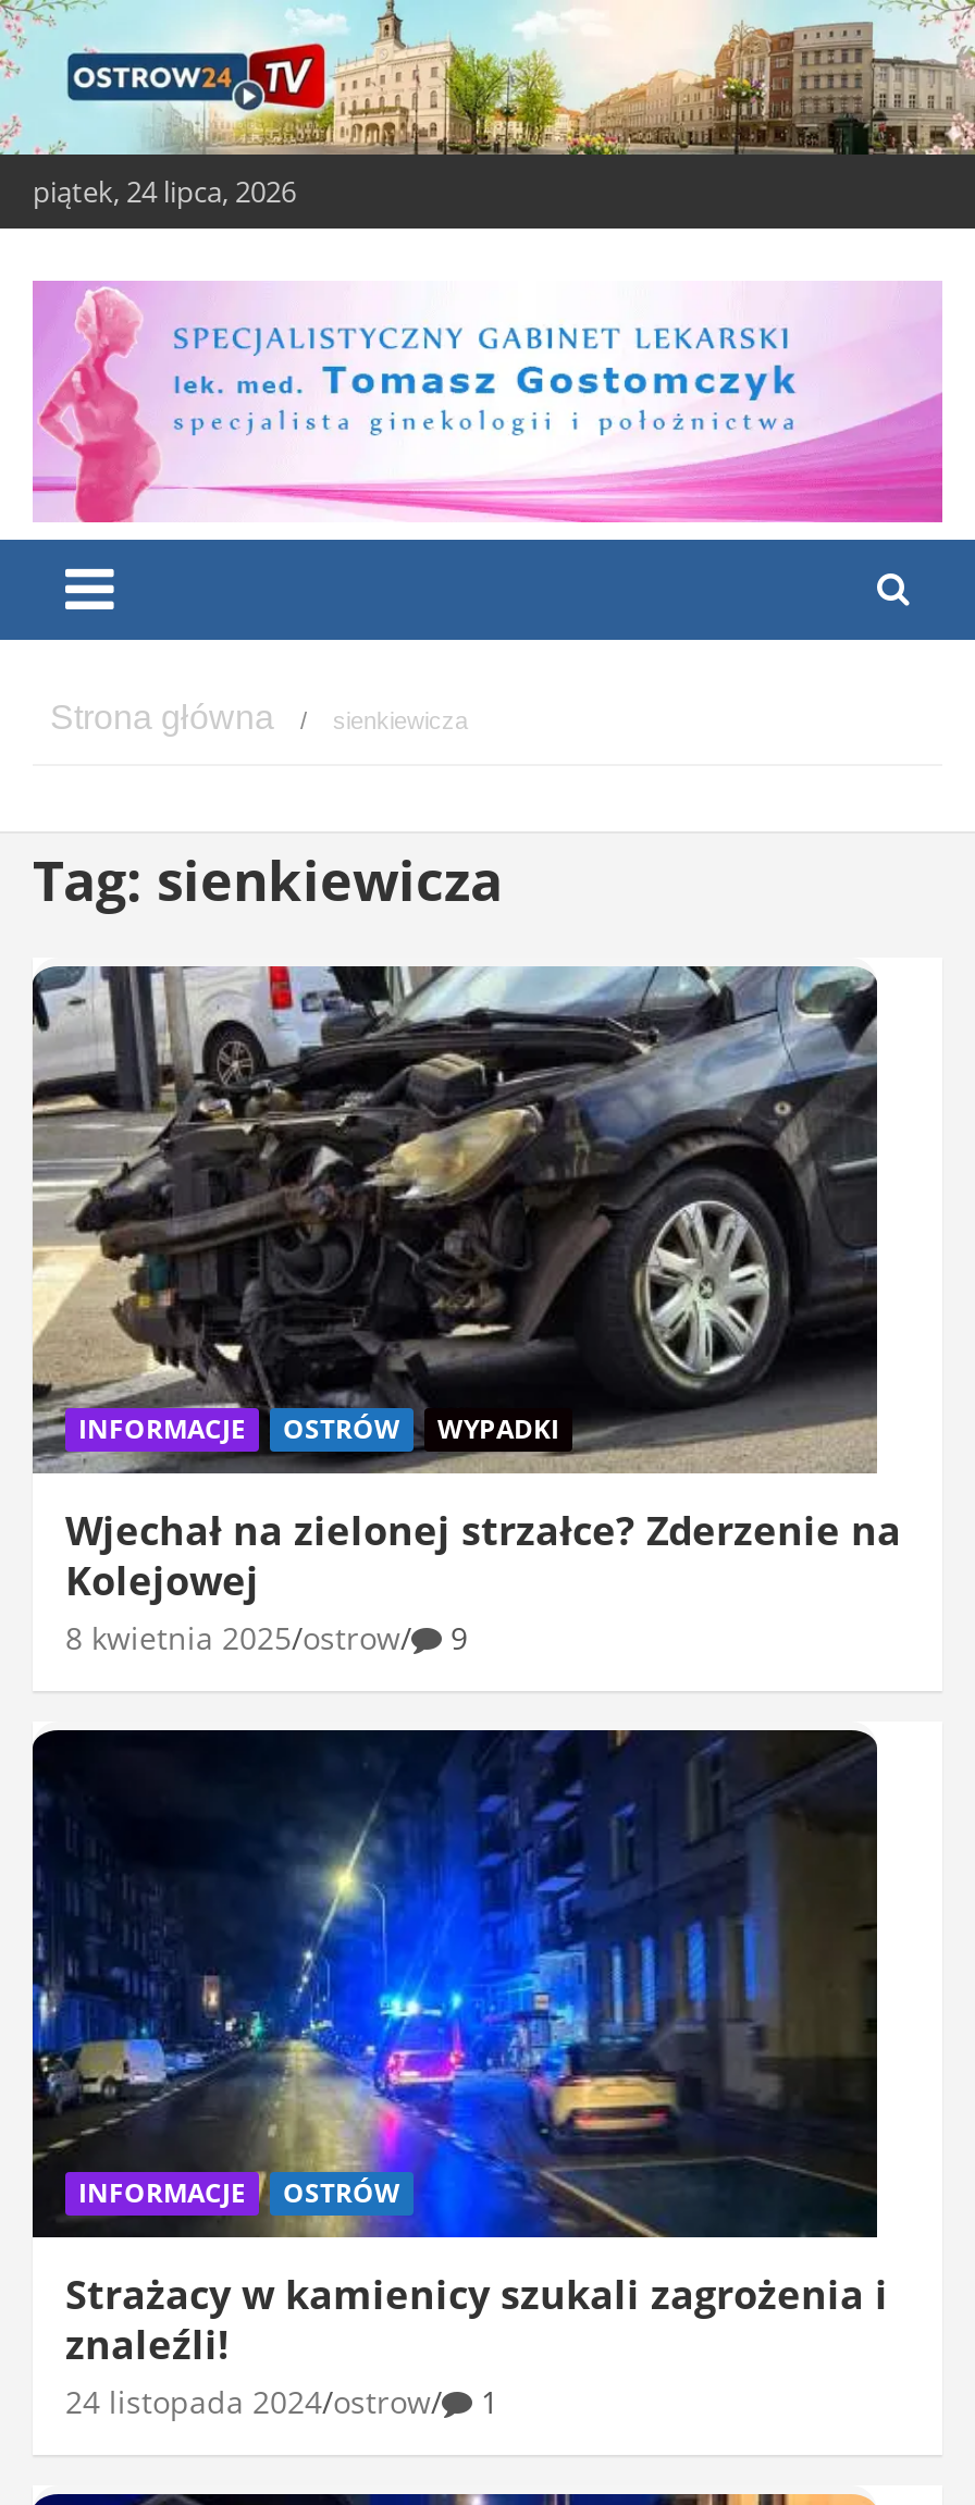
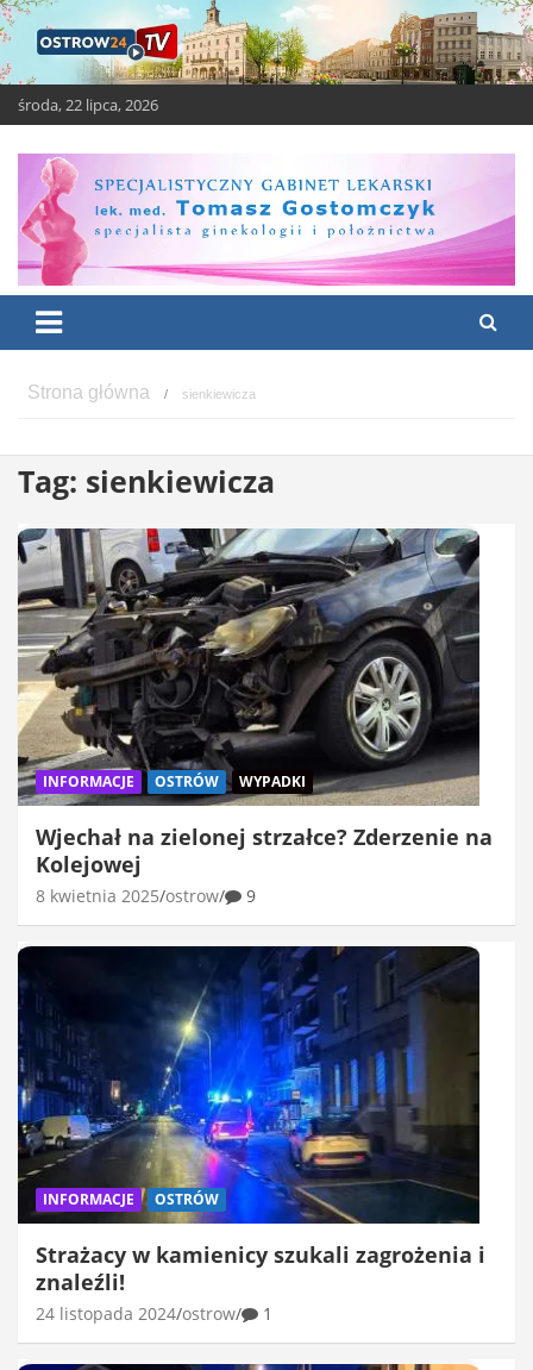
- piątek, 24 lipca, 2026
+ środa, 22 lipca, 2026
